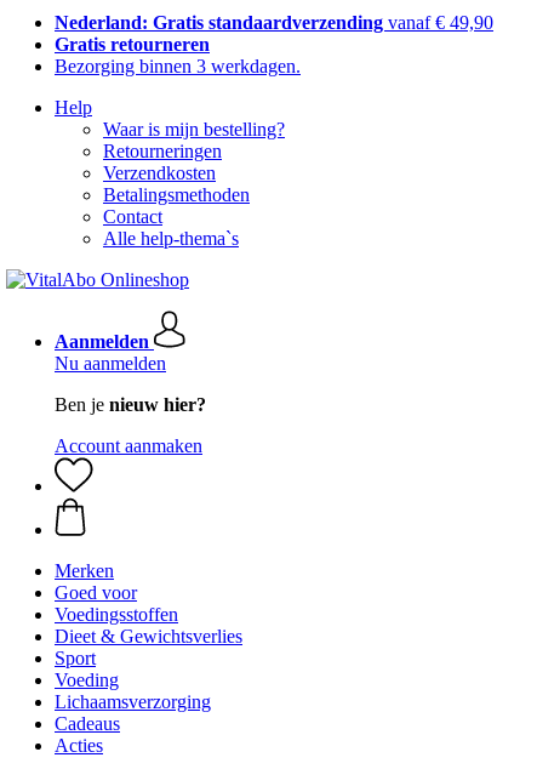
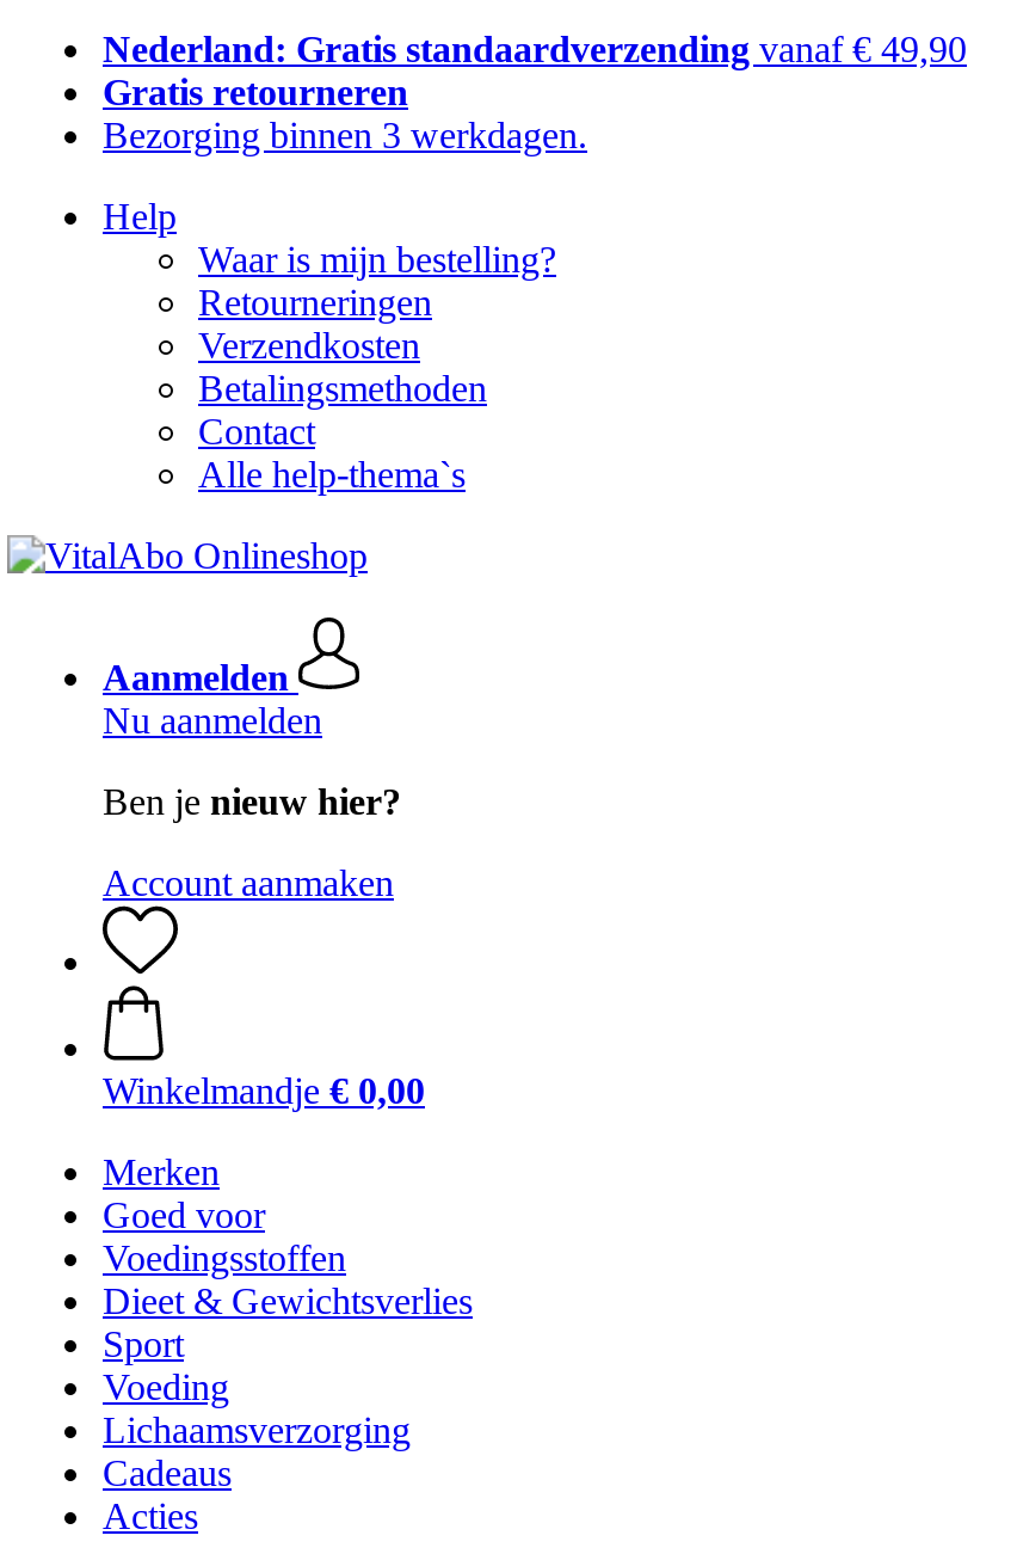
+ Winkelmandje € 0,00
